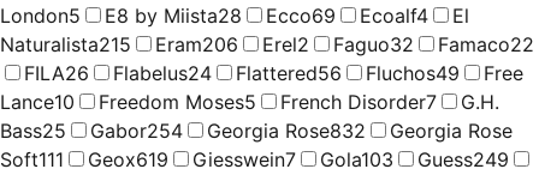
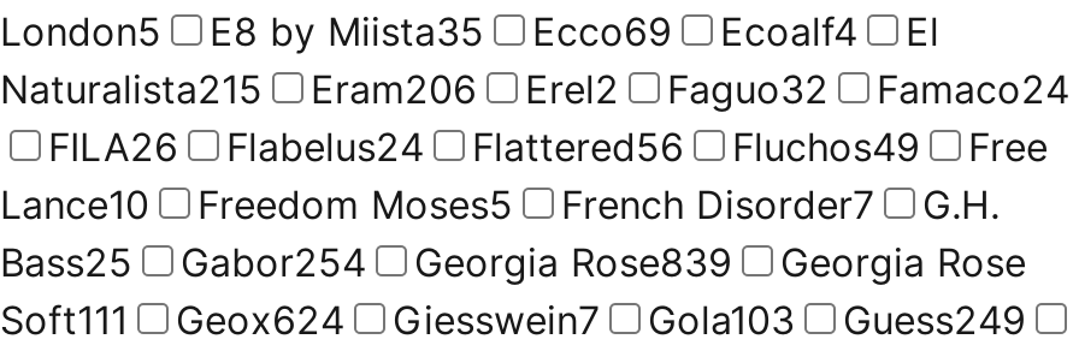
- London5 E8 by Miista28 Ecco69 Ecoalf4 El
+ London5 E8 by Miista35 Ecco69 Ecoalf4 El

- Naturalista215 Eram206 Erel2 Faguo32 Famaco22
+ Naturalista215 Eram206 Erel2 Faguo32 Famaco24

- Bass25 Gabor254 Georgia Rose832 Georgia Rose
+ Bass25 Gabor254 Georgia Rose839 Georgia Rose

- Soft111 Geox619 Giesswein7 Gola103 Guess249
+ Soft111 Geox624 Giesswein7 Gola103 Guess249
